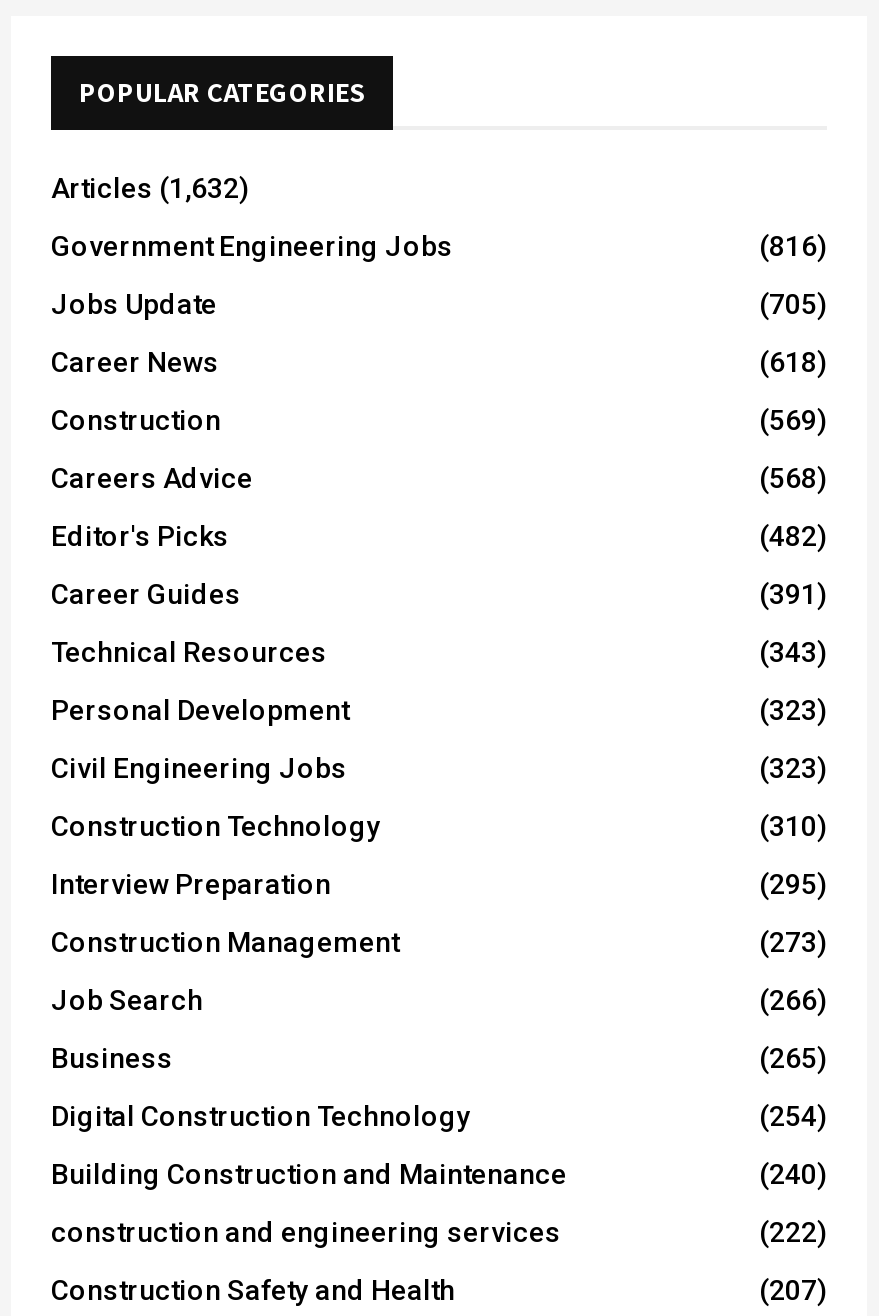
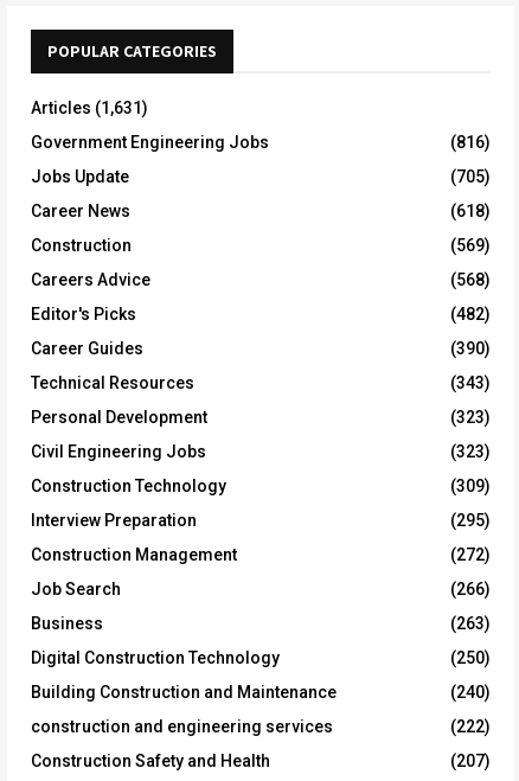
- Articles (1,632)
+ Articles (1,631)

- (391)
+ (390)

- (310)
+ (309)

- (273)
+ (272)

- (265)
+ (263)

- (254)
+ (250)
